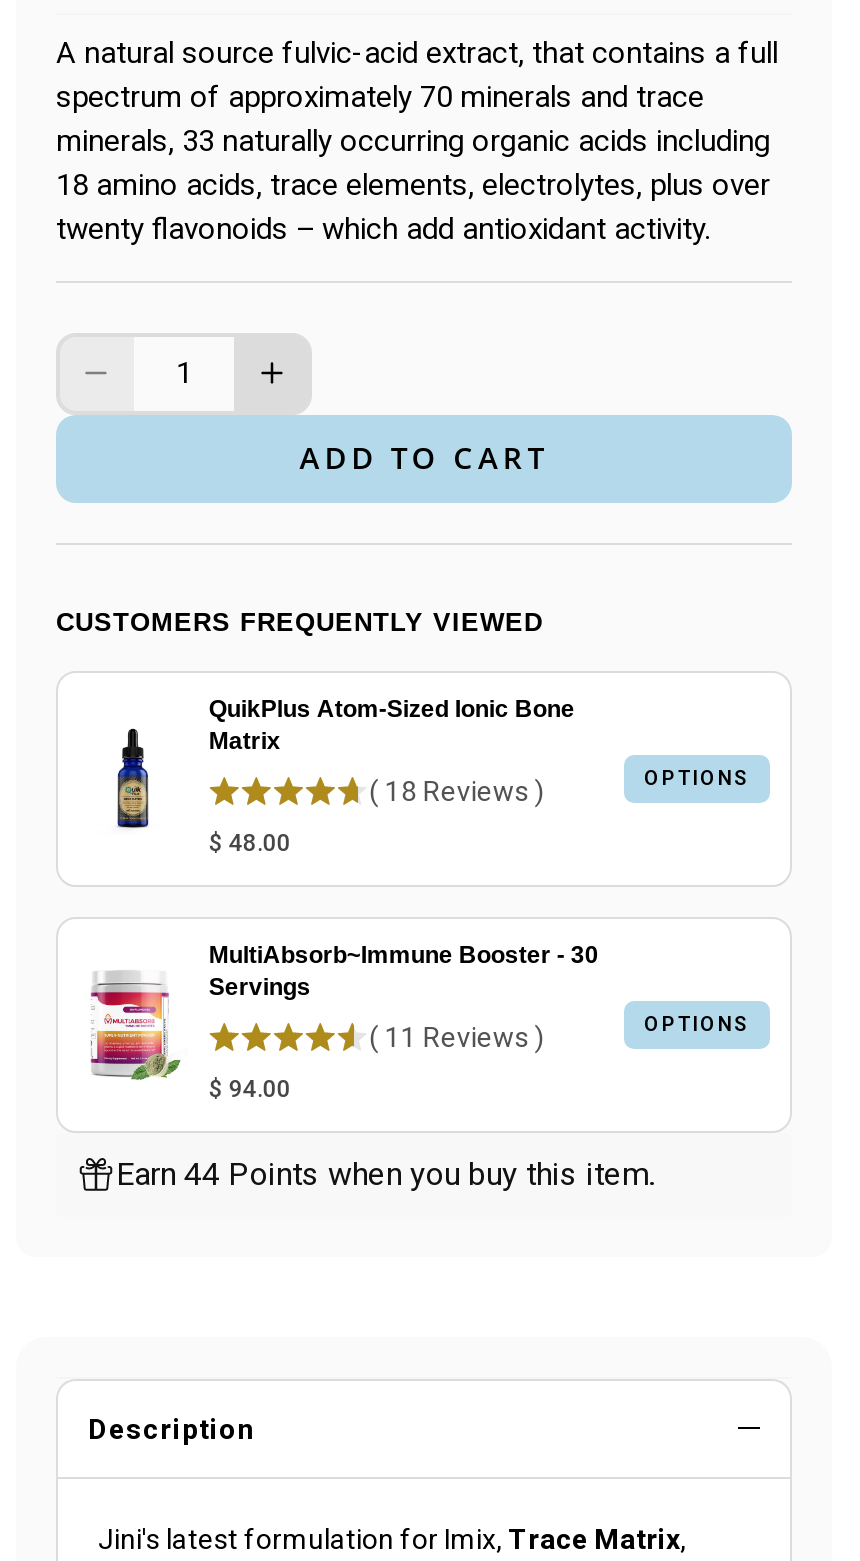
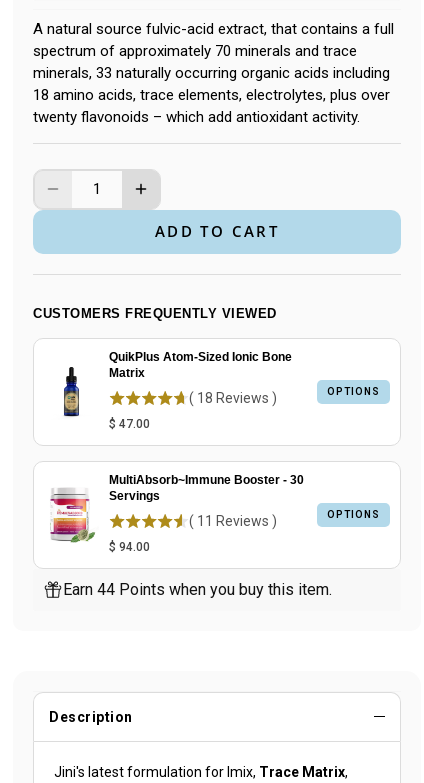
- $ 48.00
+ $ 47.00
